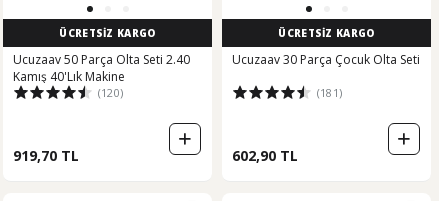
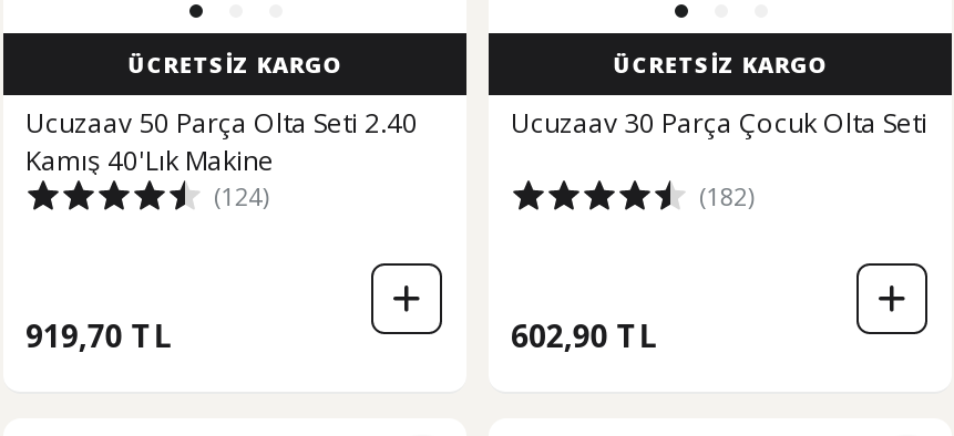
- (120)
+ (124)

- (181)
+ (182)
